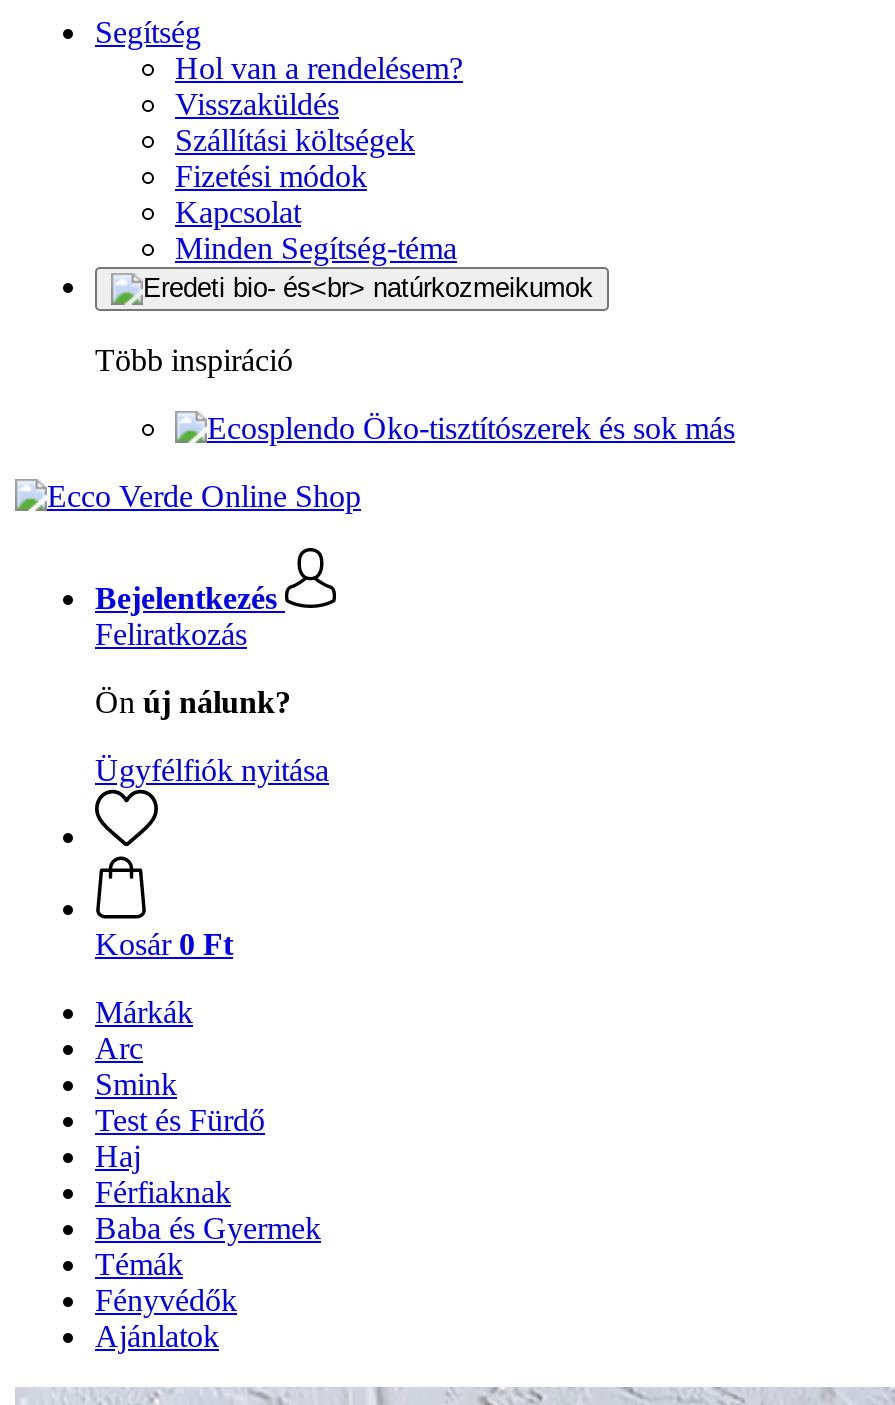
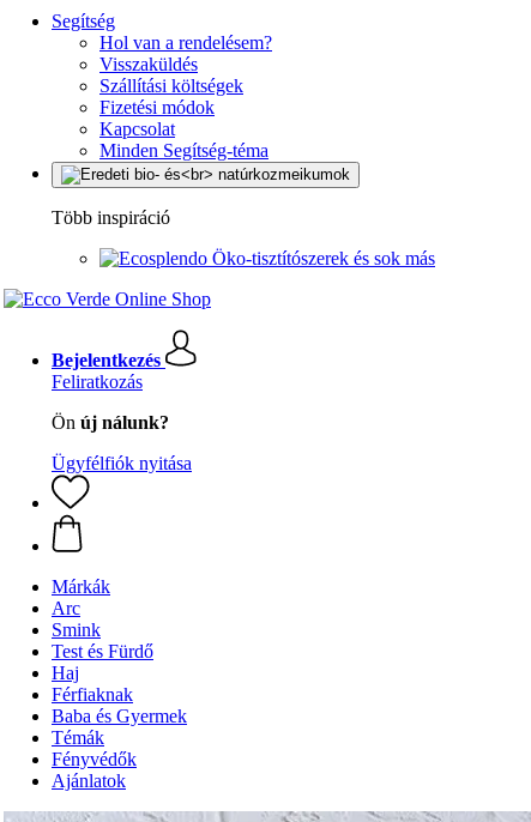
- Kosár 0 Ft
